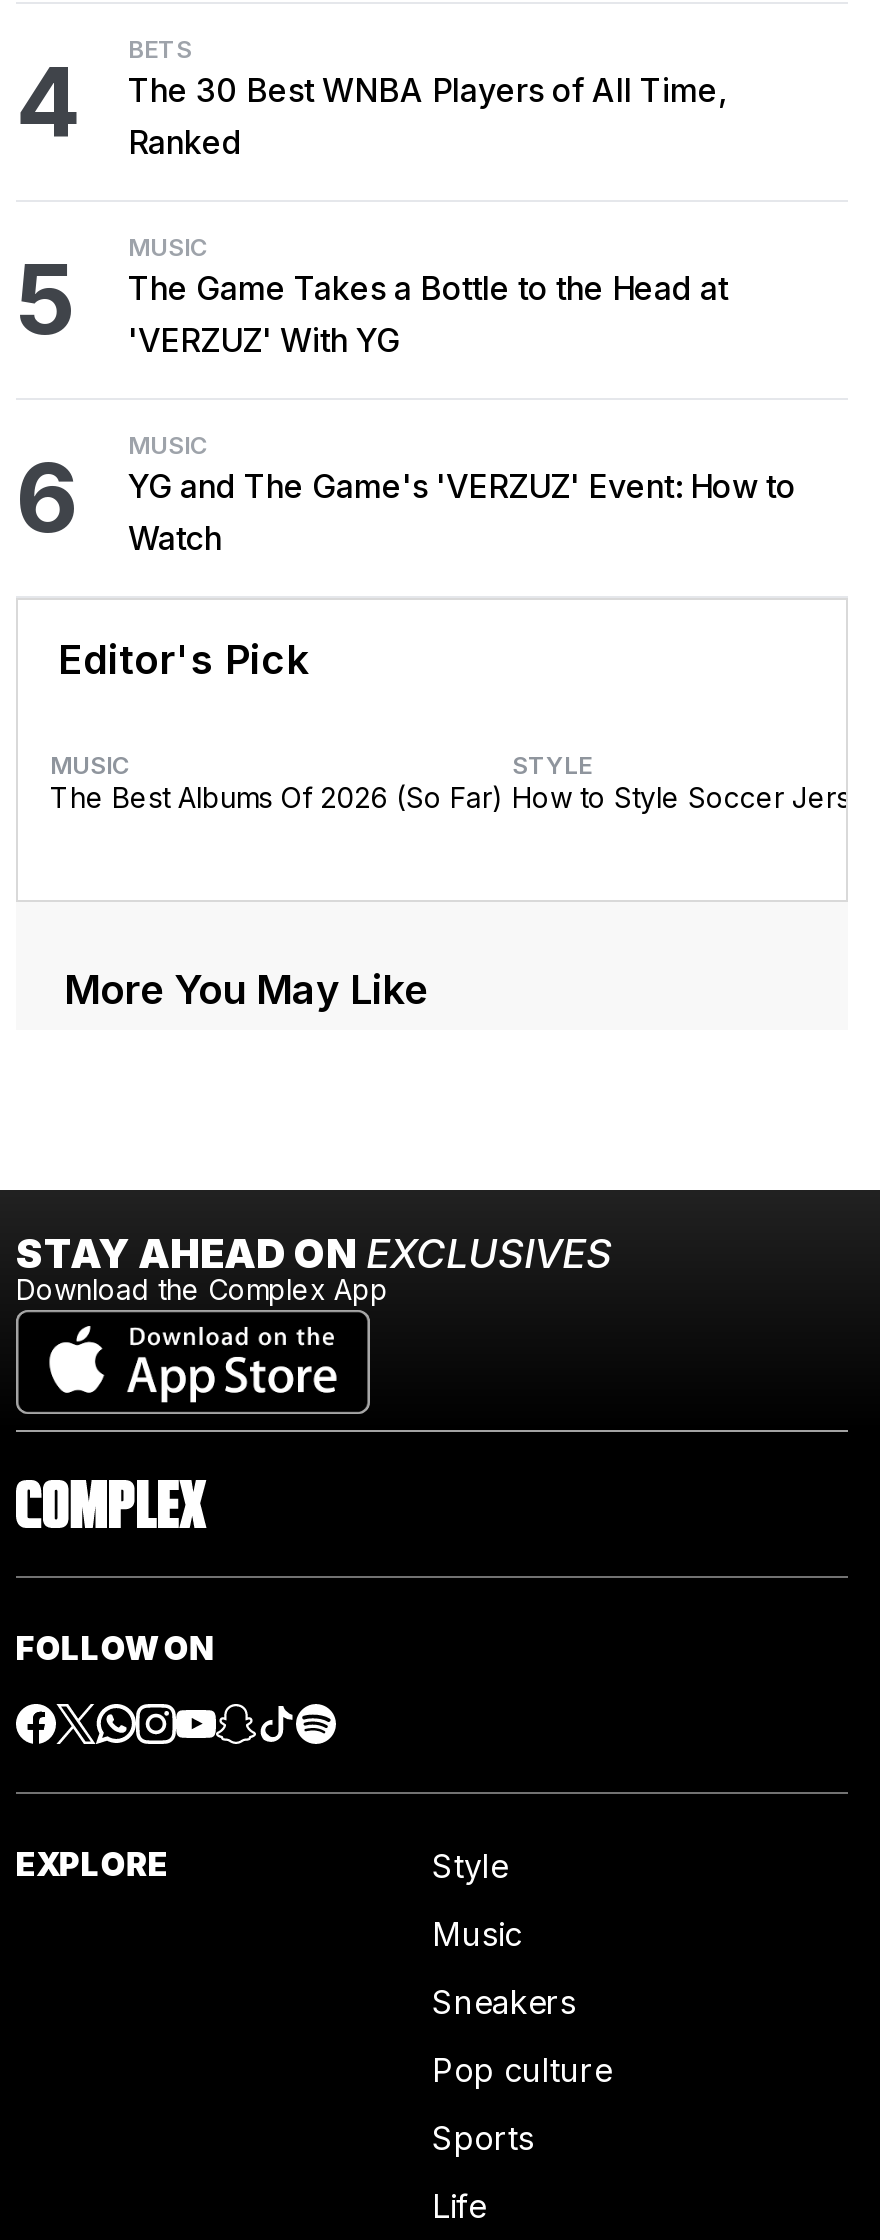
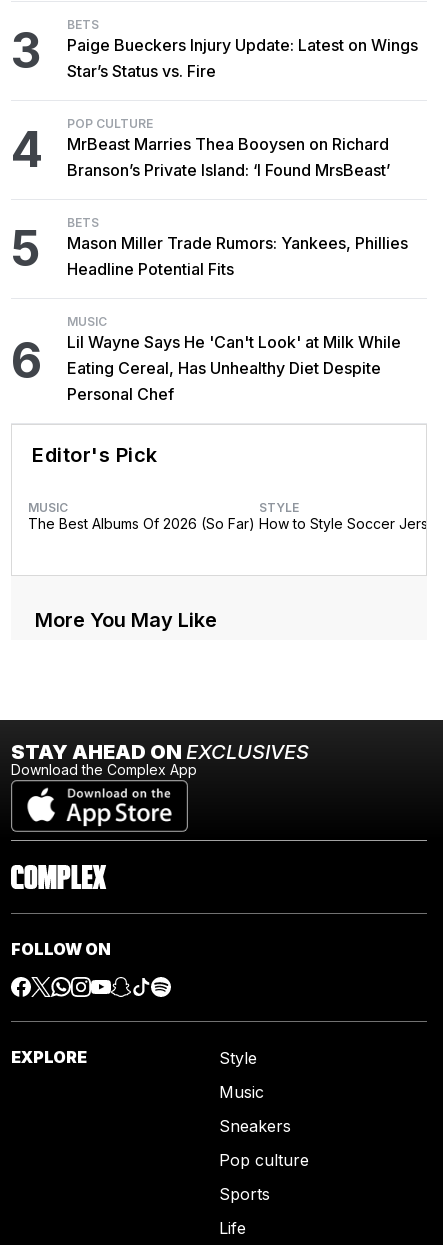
- 4
+ 3

- The 30 Best WNBA Players of All Time,
- Ranked
+ Paige Bueckers Injury Update: Latest on Wings
+ Star’s Status vs. Fire
+ 4
+ POP CULTURE
+ MrBeast Marries Thea Booysen on Richard
+ Branson’s Private Island: ‘I Found MrsBeast’

- MUSIC
- The Game Takes a Bottle to the Head at
- 'VERZUZ' With YG
+ BETS
+ Mason Miller Trade Rumors: Yankees, Phillies
+ Headline Potential Fits

- YG and The Game's 'VERZUZ' Event: How to
- Watch
+ Lil Wayne Says He 'Can't Look' at Milk While
+ Eating Cereal, Has Unhealthy Diet Despite
+ Personal Chef
